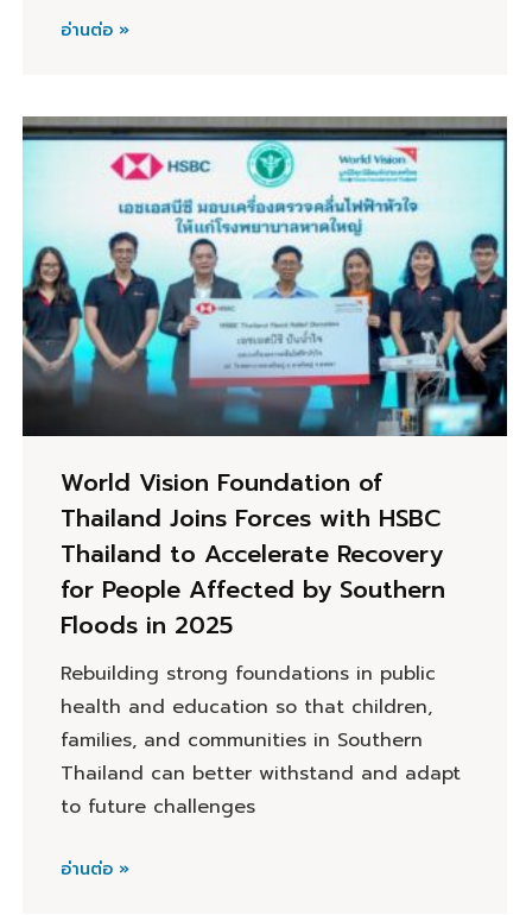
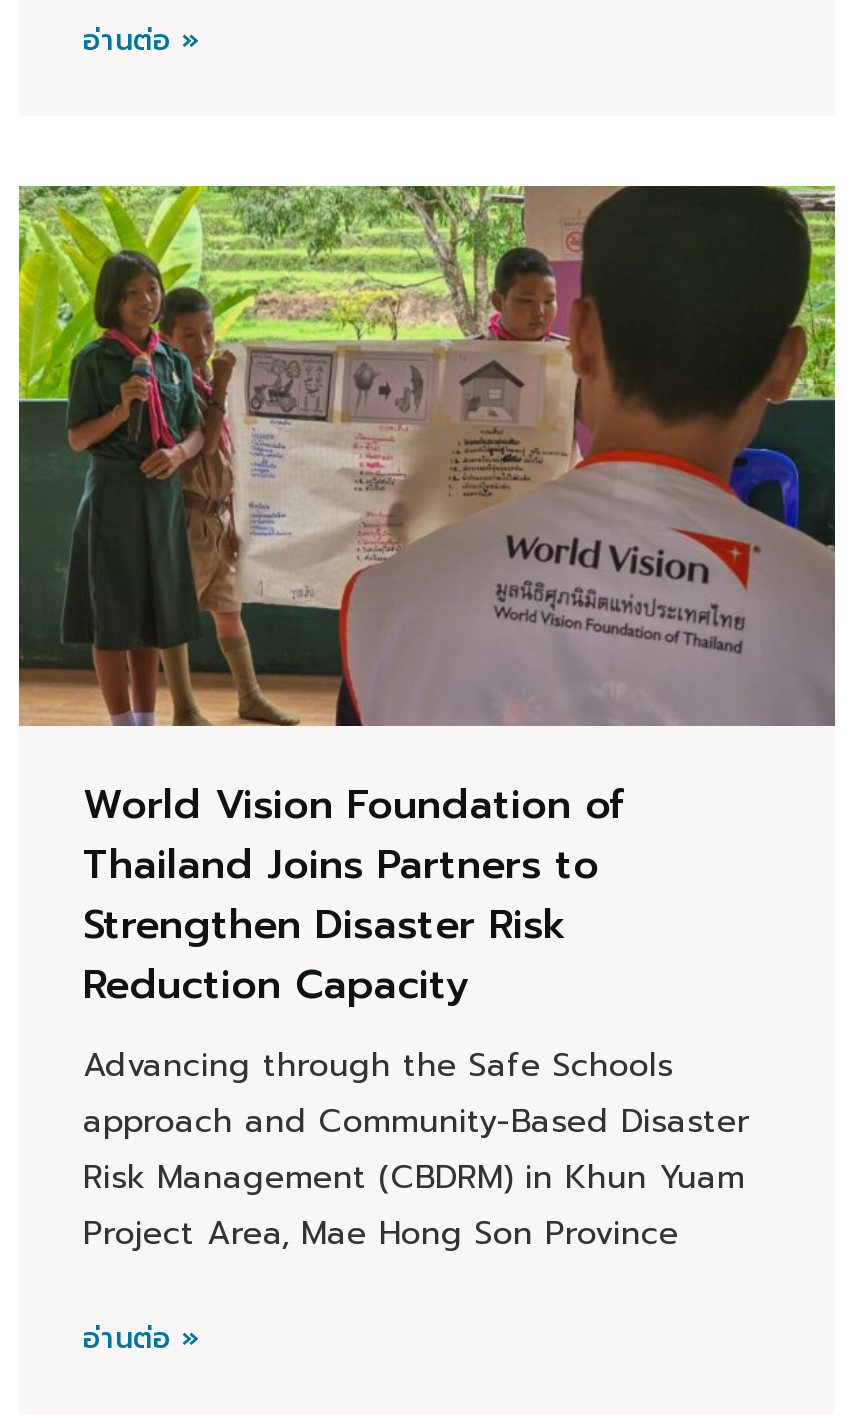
- [image]
+ [image]

- Thailand Joins Forces with HSBC
- Thailand to Accelerate Recovery
- for People Affected by Southern
- Floods in 2025
+ Thailand Joins Partners to
+ Strengthen Disaster Risk
+ Reduction Capacity

- Rebuilding strong foundations in public
- health and education so that children,
- families, and communities in Southern
- Thailand can better withstand and adapt
- to future challenges
+ Advancing through the Safe Schools
+ approach and Community-Based Disaster
+ Risk Management (CBDRM) in Khun Yuam
+ Project Area, Mae Hong Son Province
